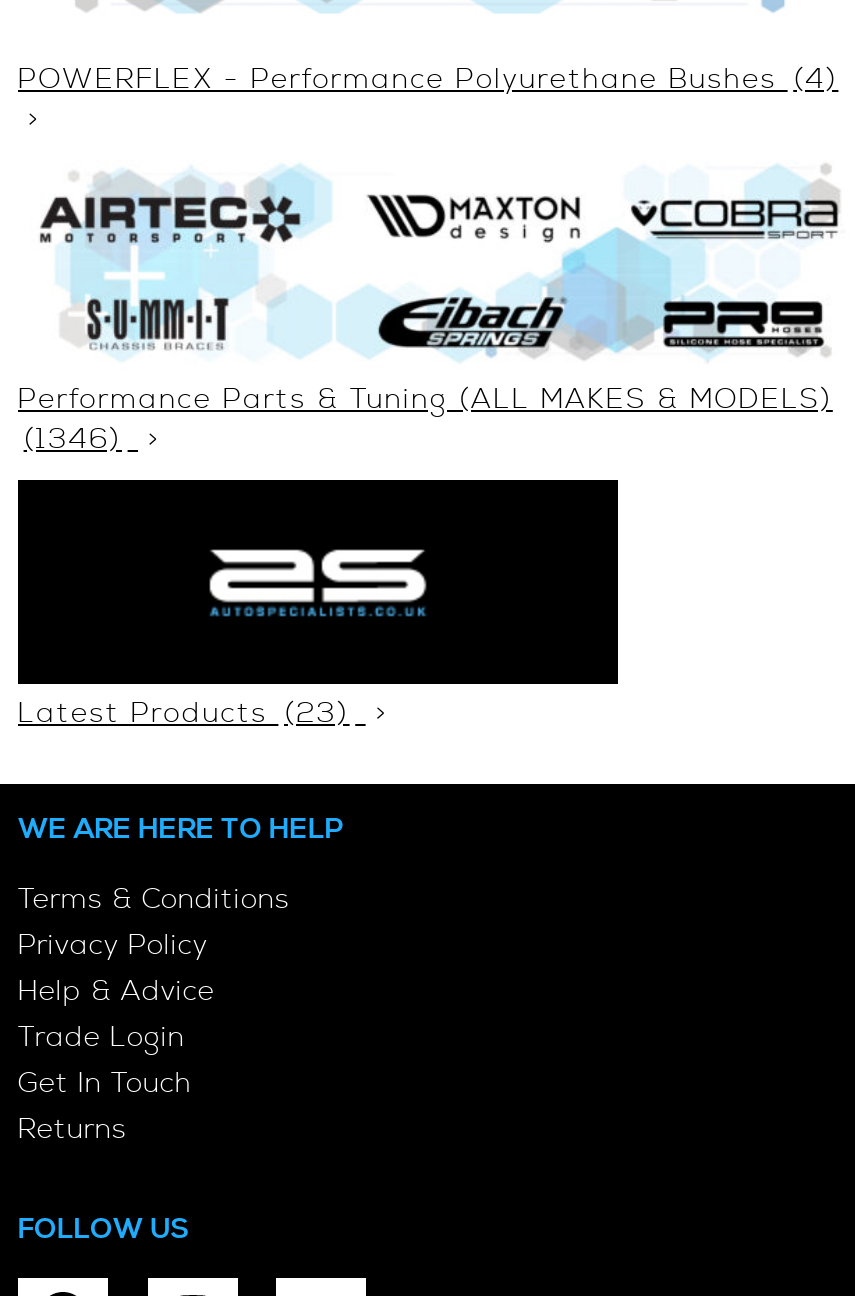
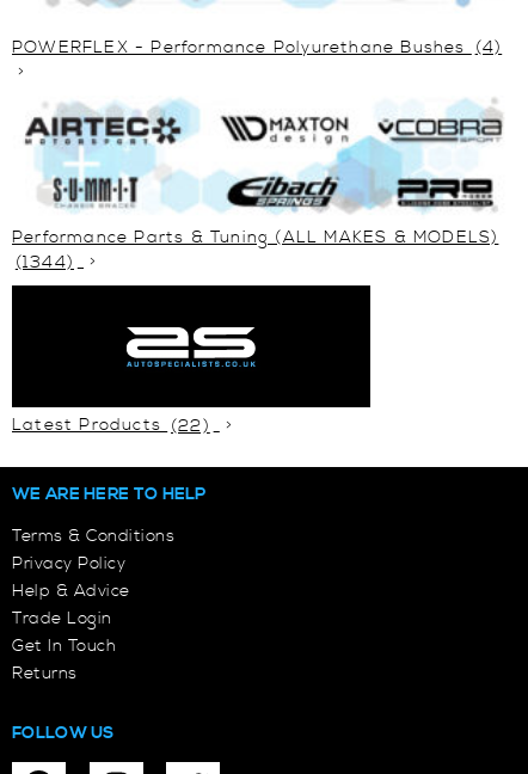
- (1346)
+ (1344)

- Latest Products (23)
+ Latest Products (22)
